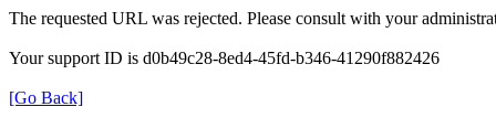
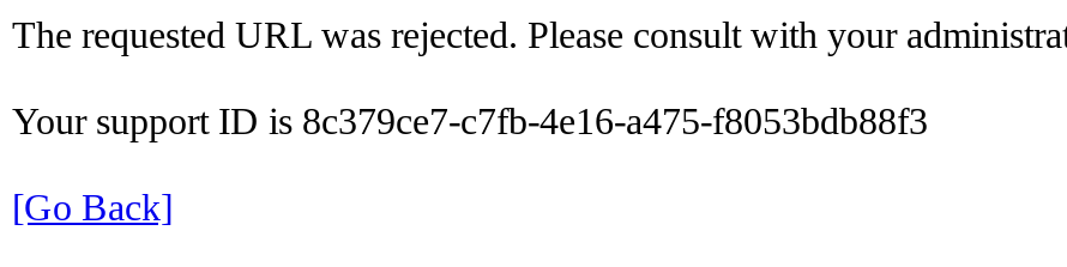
- Your support ID is d0b49c28-8ed4-45fd-b346-41290f882426
+ Your support ID is 8c379ce7-c7fb-4e16-a475-f8053bdb88f3
